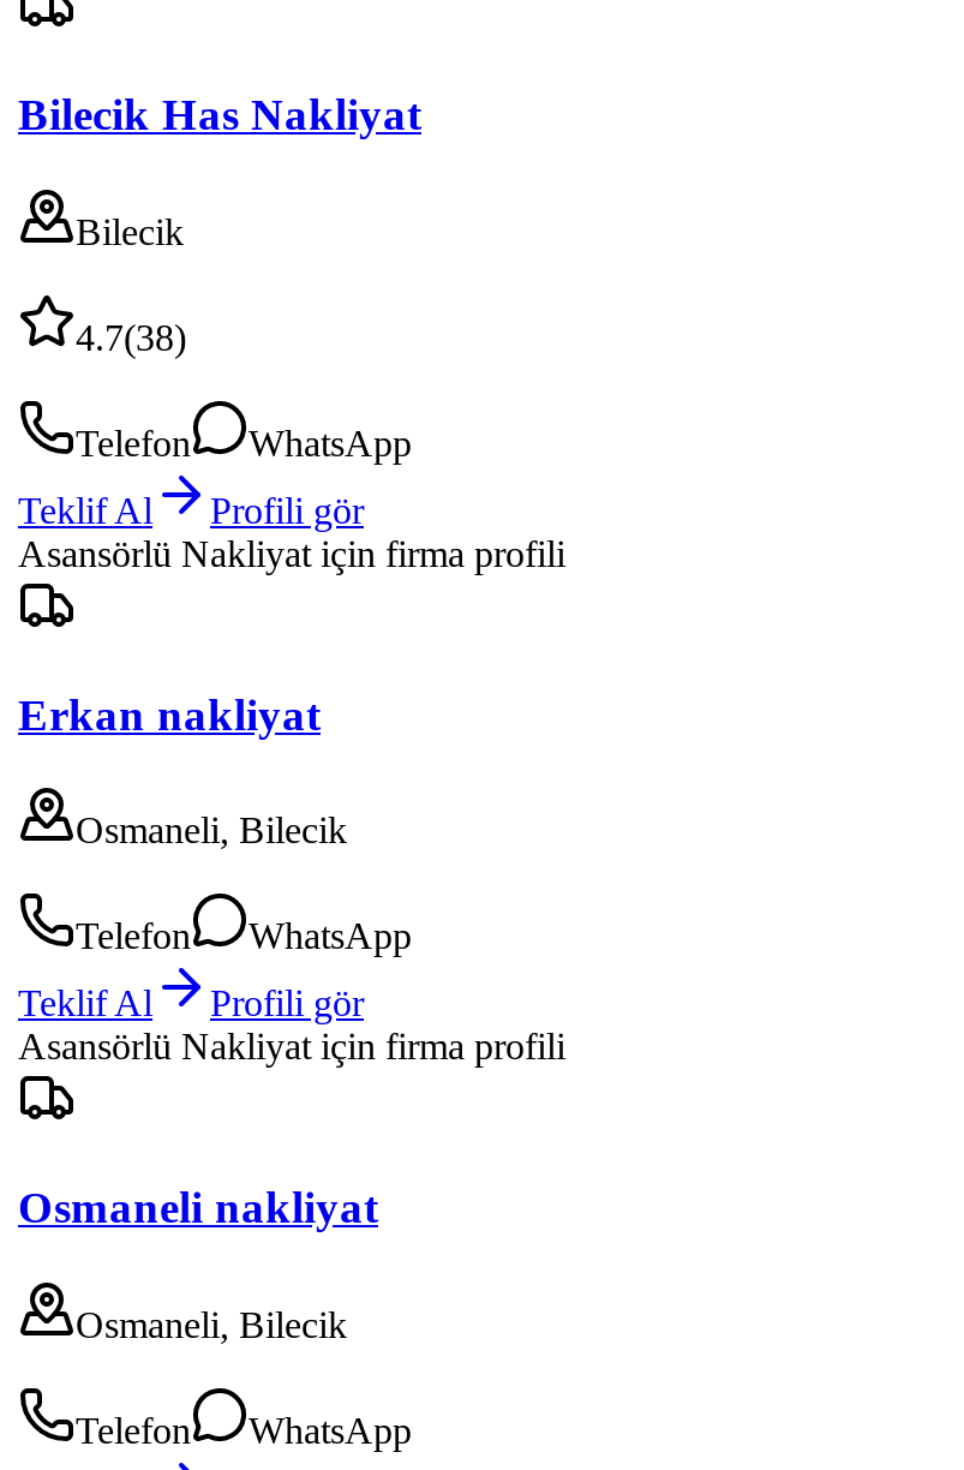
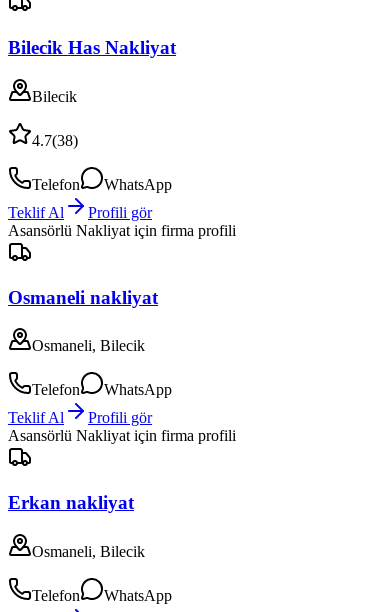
moved down: Erkan nakliyat

moved up: Osmaneli nakliyat
